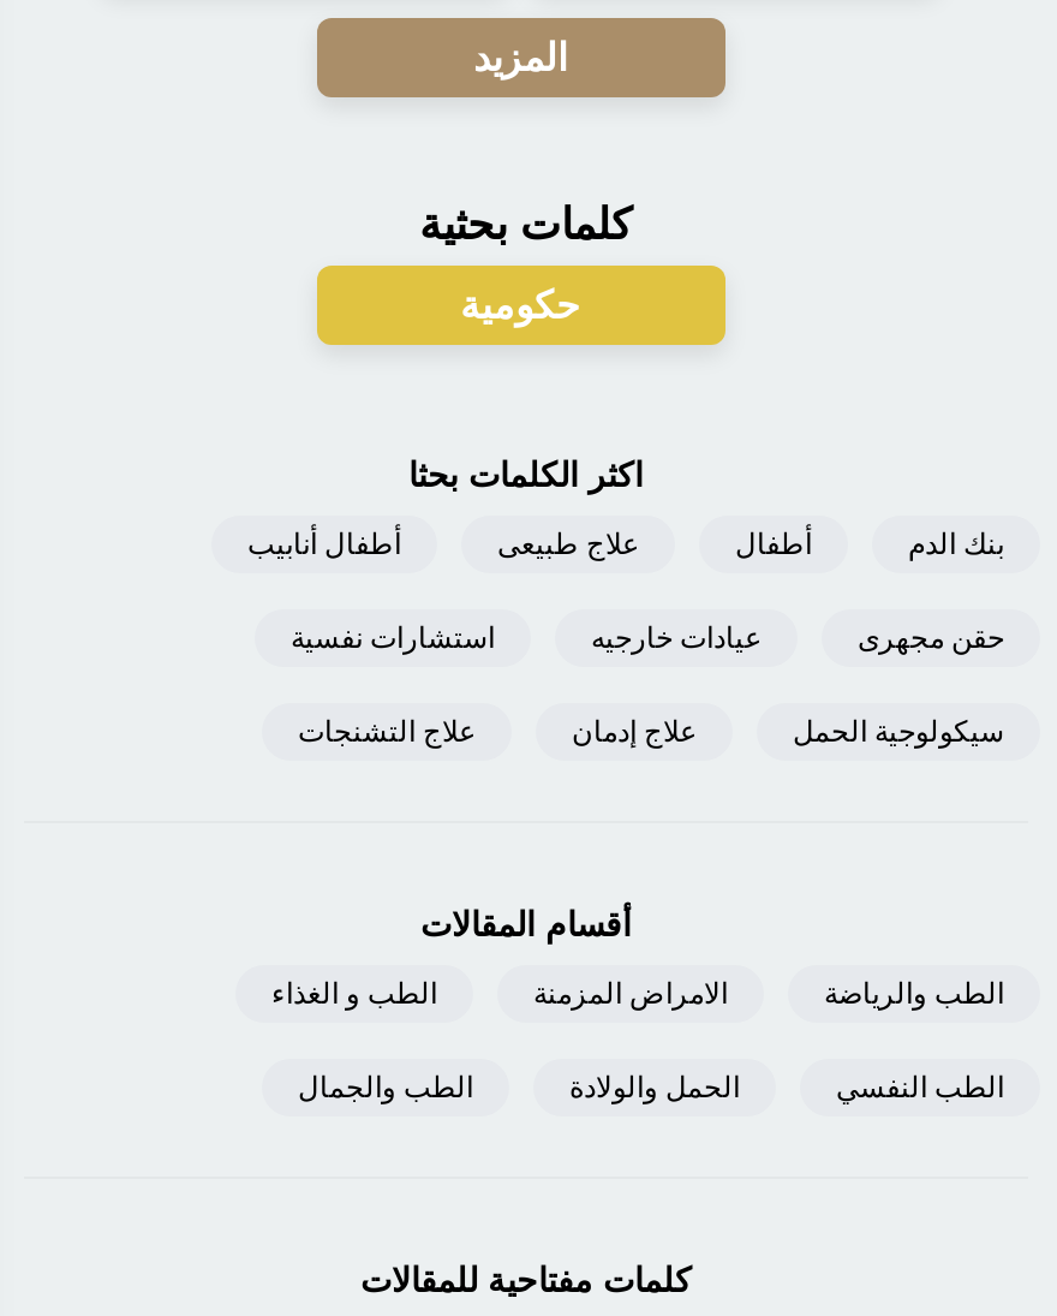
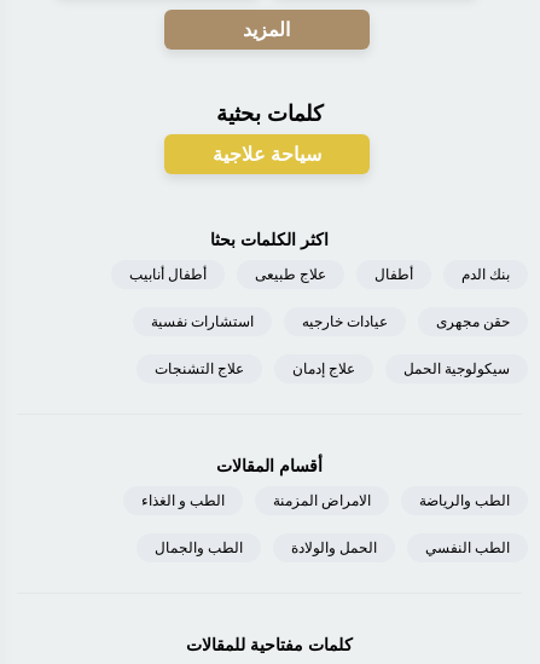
- حكومية
+ سياحة علاجية
